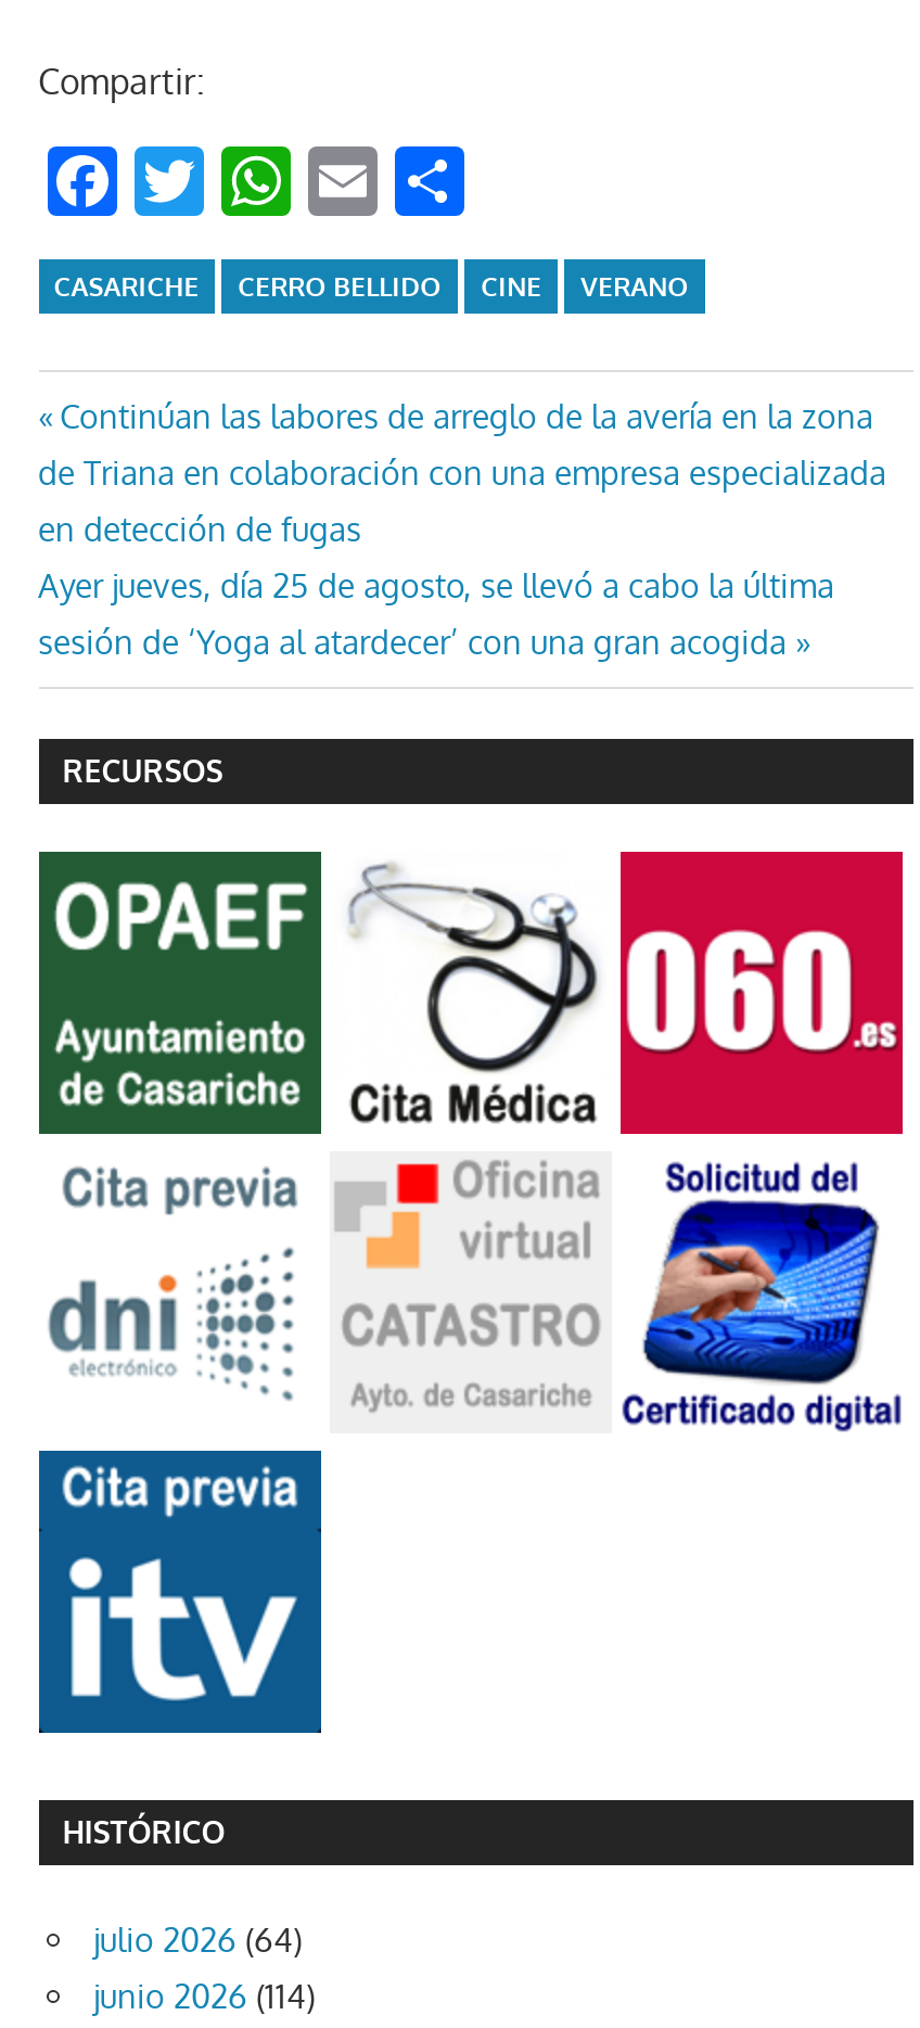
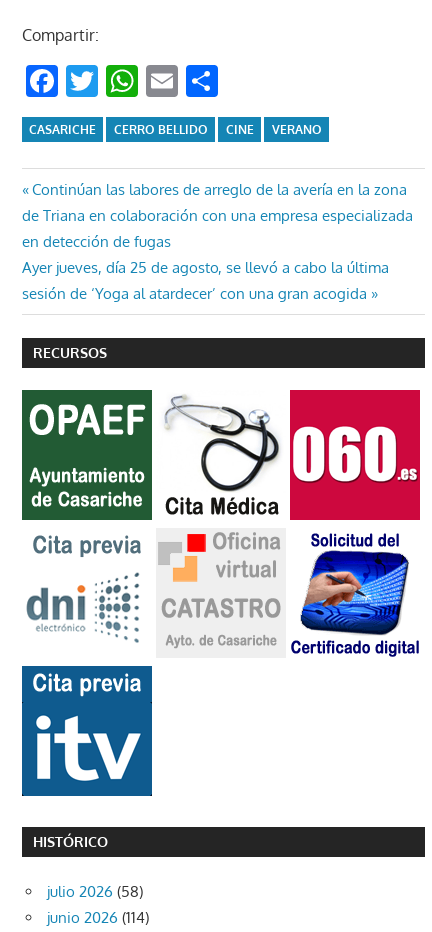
- julio 2026 (64)
+ julio 2026 (58)
